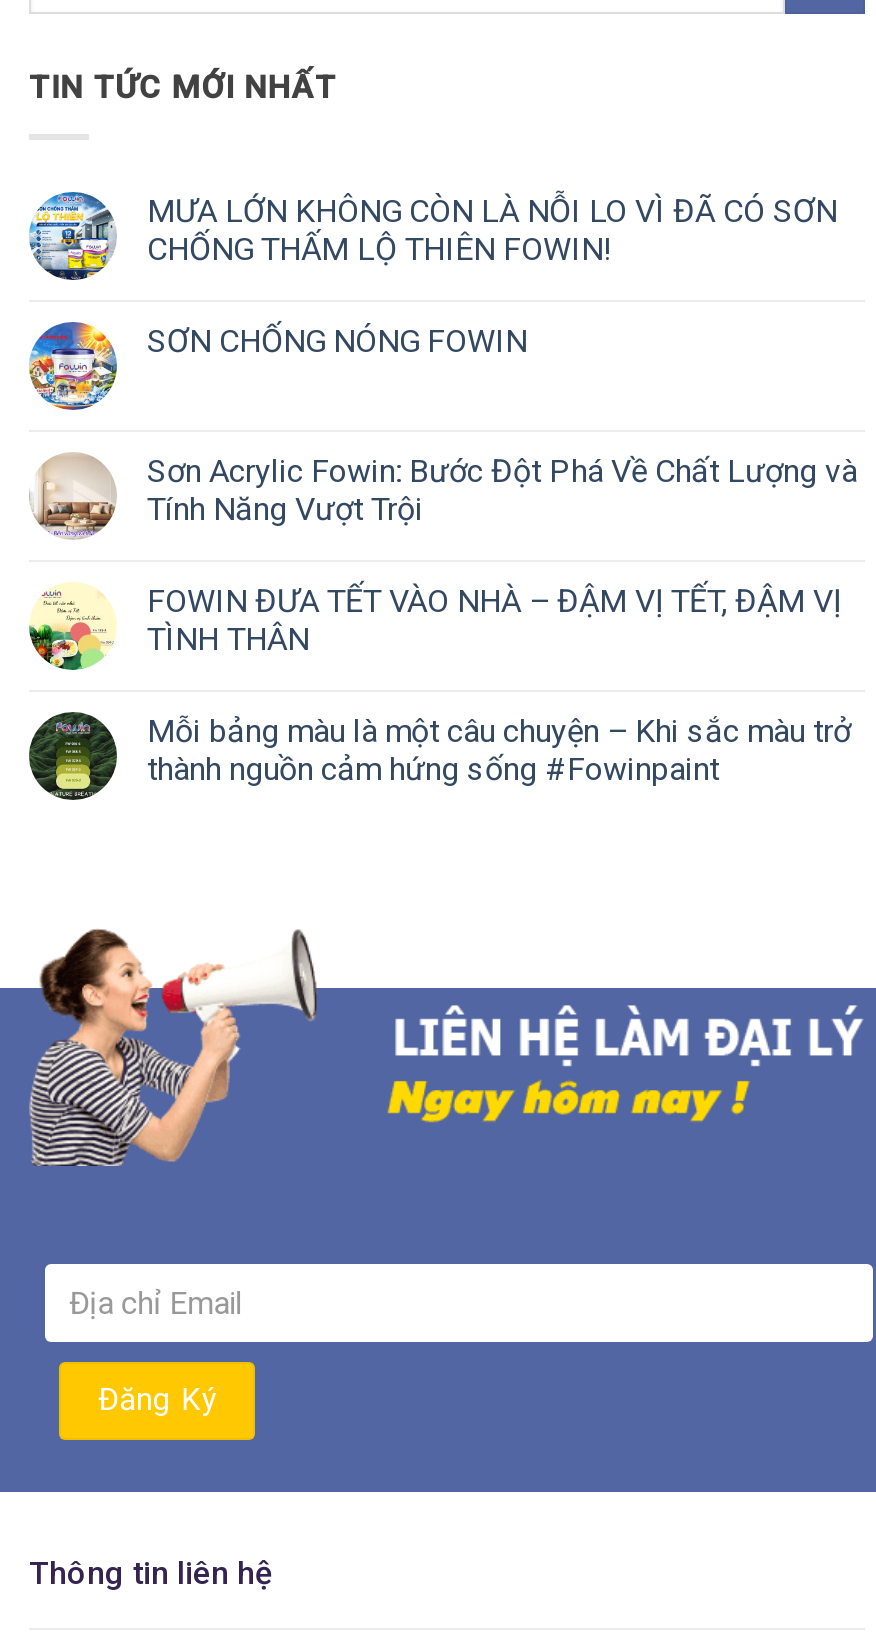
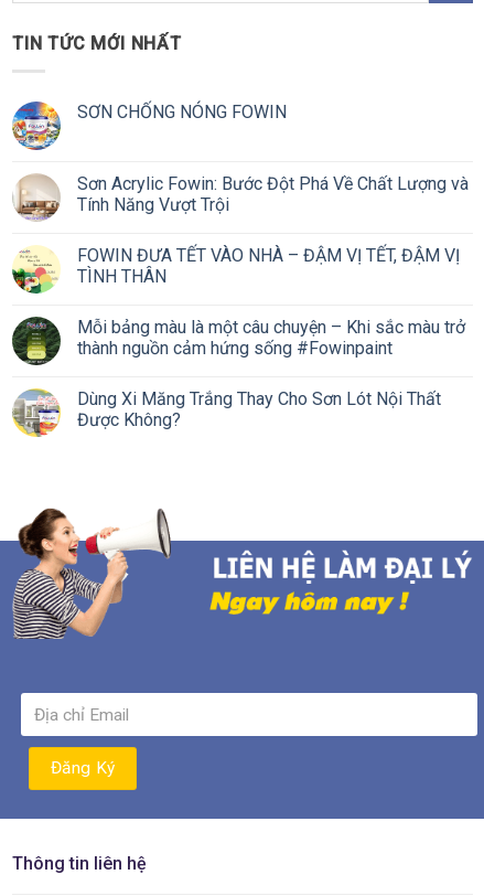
- [image]
- MƯA LỚN KHÔNG CÒN LÀ NỖI LO VÌ ĐÃ CÓ SƠN
- CHỐNG THẤM LỘ THIÊN FOWIN!

moved up: [image] | SƠN CHỐNG NÓNG FOWIN | Sơn Acrylic Fowin: Bước Đột Phá Về Chất Lượng và | Tính Năng Vượt Trội | FOWIN ĐƯA TẾT VÀO NHÀ – ĐẬM VỊ TẾT, ĐẬM VỊ | TÌNH THÂN | Mỗi bảng màu là một câu chuyện – Khi sắc màu trở | thành nguồn cảm hứng sống #Fowinpaint

+ [image]
+ Dùng Xi Măng Trắng Thay Cho Sơn Lót Nội Thất
+ Được Không?
